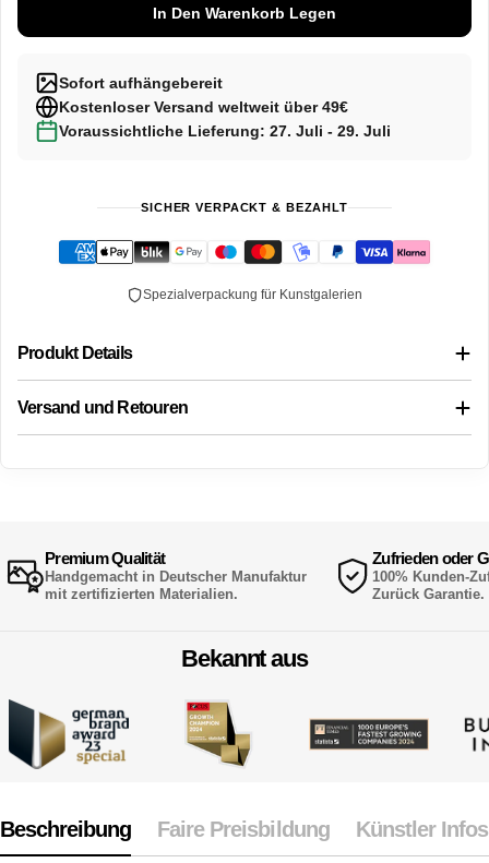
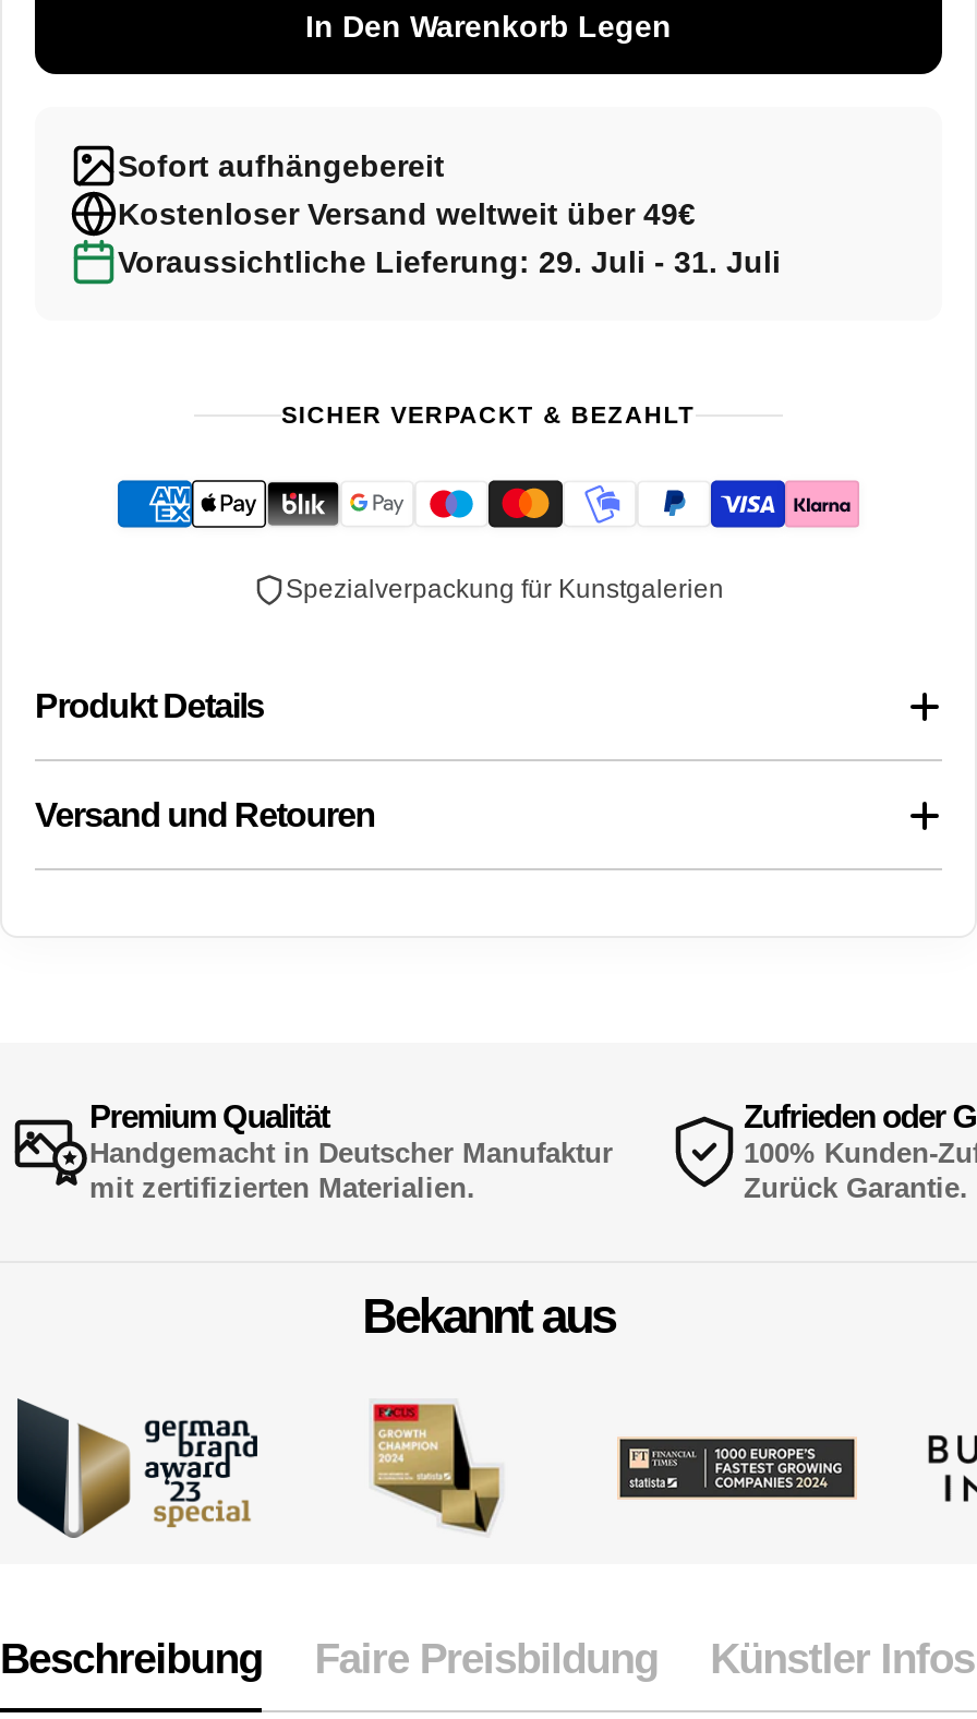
- Voraussichtliche Lieferung: 27. Juli - 29. Juli
+ Voraussichtliche Lieferung: 29. Juli - 31. Juli
